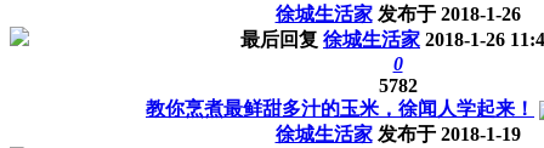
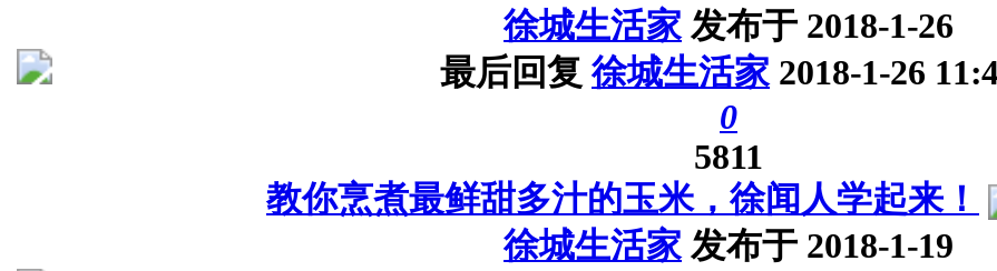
- 5782
+ 5811
